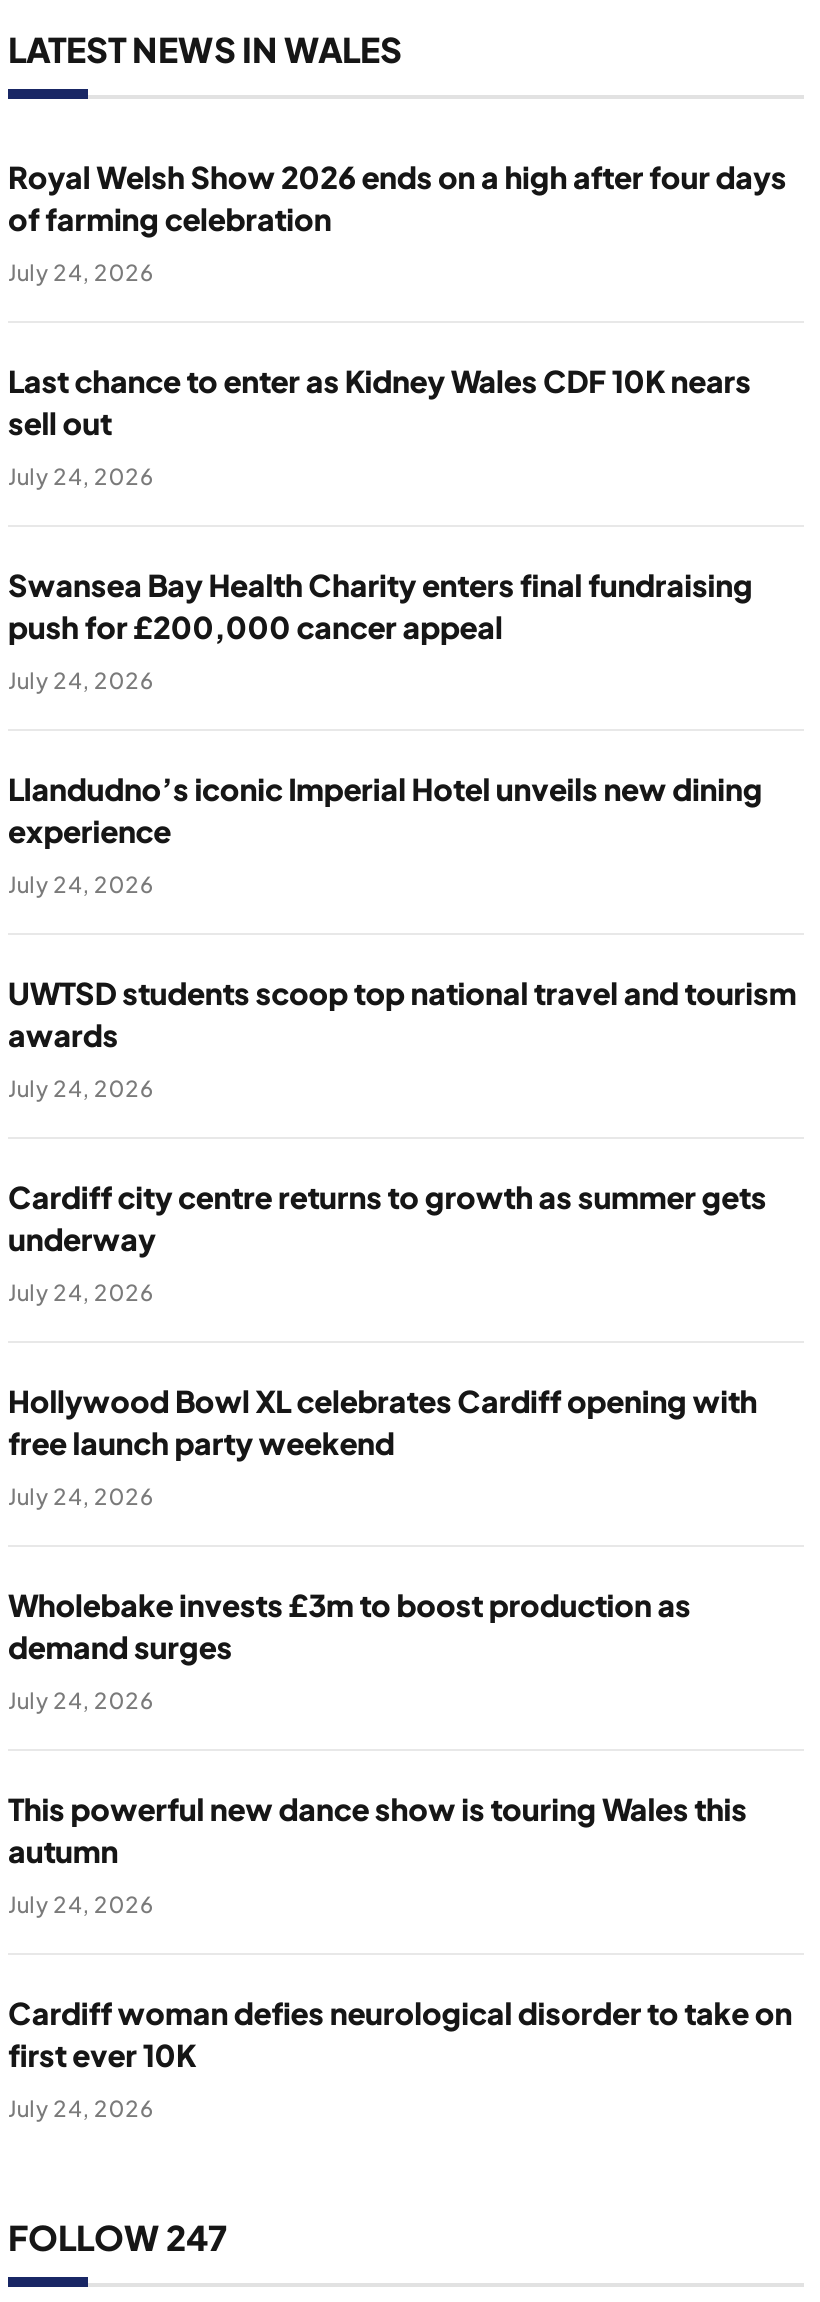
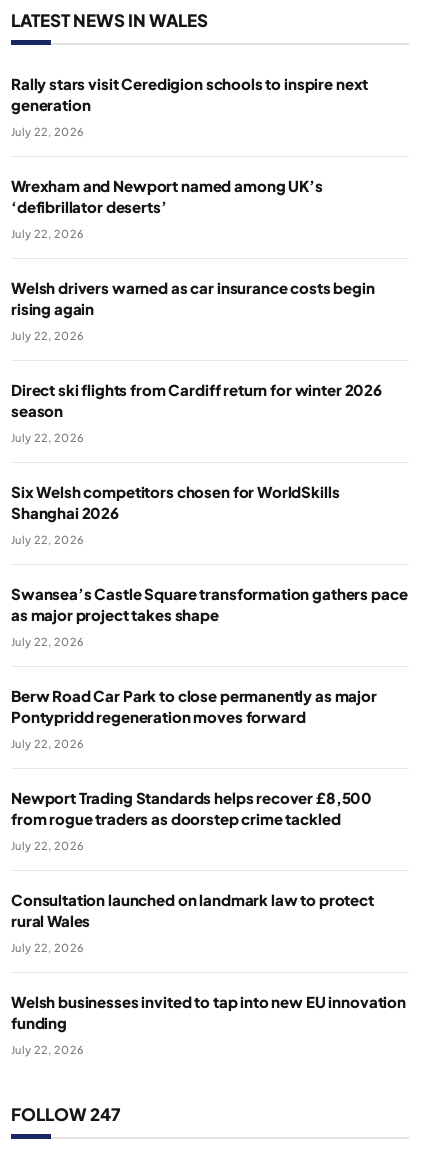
- Royal Welsh Show 2026 ends on a high after four days
- of farming celebration
+ Rally stars visit Ceredigion schools to inspire next
+ generation

- July 24, 2026
+ July 22, 2026

- Last chance to enter as Kidney Wales CDF 10K nears
- sell out
+ Wrexham and Newport named among UK’s
+ ‘defibrillator deserts’

- July 24, 2026
+ July 22, 2026

- Swansea Bay Health Charity enters final fundraising
- push for £200,000 cancer appeal
+ Welsh drivers warned as car insurance costs begin
+ rising again

- July 24, 2026
+ July 22, 2026

- Llandudno’s iconic Imperial Hotel unveils new dining
- experience
+ Direct ski flights from Cardiff return for winter 2026
+ season

- July 24, 2026
+ July 22, 2026

- UWTSD students scoop top national travel and tourism
- awards
+ Six Welsh competitors chosen for WorldSkills
+ Shanghai 2026

- July 24, 2026
+ July 22, 2026

- Cardiff city centre returns to growth as summer gets
- underway
+ Swansea’s Castle Square transformation gathers pace
+ as major project takes shape

- July 24, 2026
+ July 22, 2026

- Hollywood Bowl XL celebrates Cardiff opening with
- free launch party weekend
+ Berw Road Car Park to close permanently as major
+ Pontypridd regeneration moves forward

- July 24, 2026
+ July 22, 2026

- Wholebake invests £3m to boost production as
- demand surges
+ Newport Trading Standards helps recover £8,500
+ from rogue traders as doorstep crime tackled

- July 24, 2026
+ July 22, 2026

- This powerful new dance show is touring Wales this
- autumn
+ Consultation launched on landmark law to protect
+ rural Wales

- July 24, 2026
+ July 22, 2026

- Cardiff woman defies neurological disorder to take on
- first ever 10K
+ Welsh businesses invited to tap into new EU innovation
+ funding

- July 24, 2026
+ July 22, 2026
